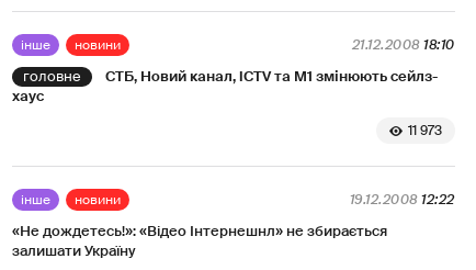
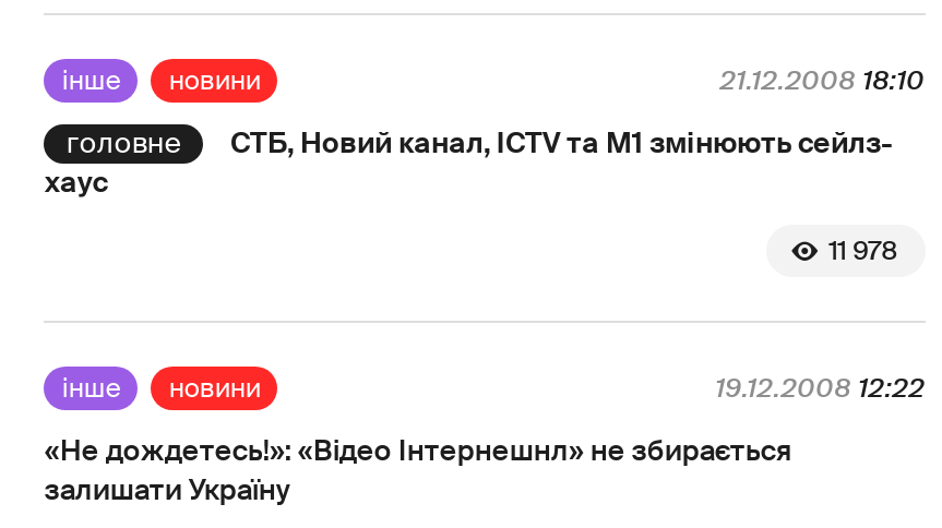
- 11 973
+ 11 978
